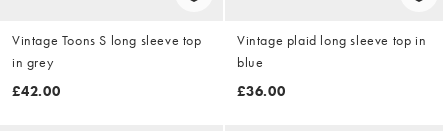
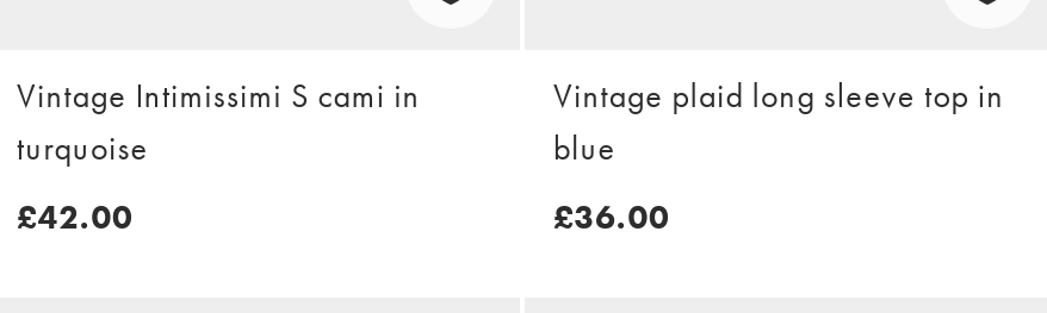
- Vintage Toons S long sleeve top
- in grey
+ Vintage Intimissimi S cami in
+ turquoise
